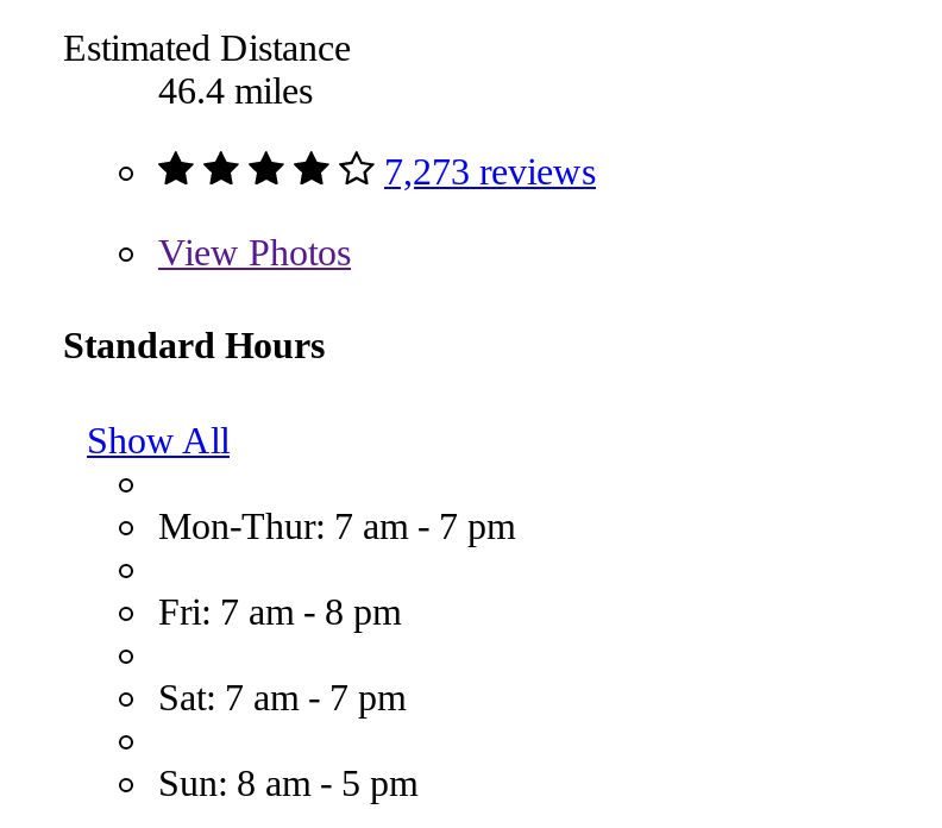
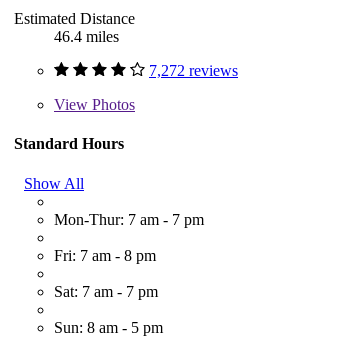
- 7,273 reviews
+ 7,272 reviews
